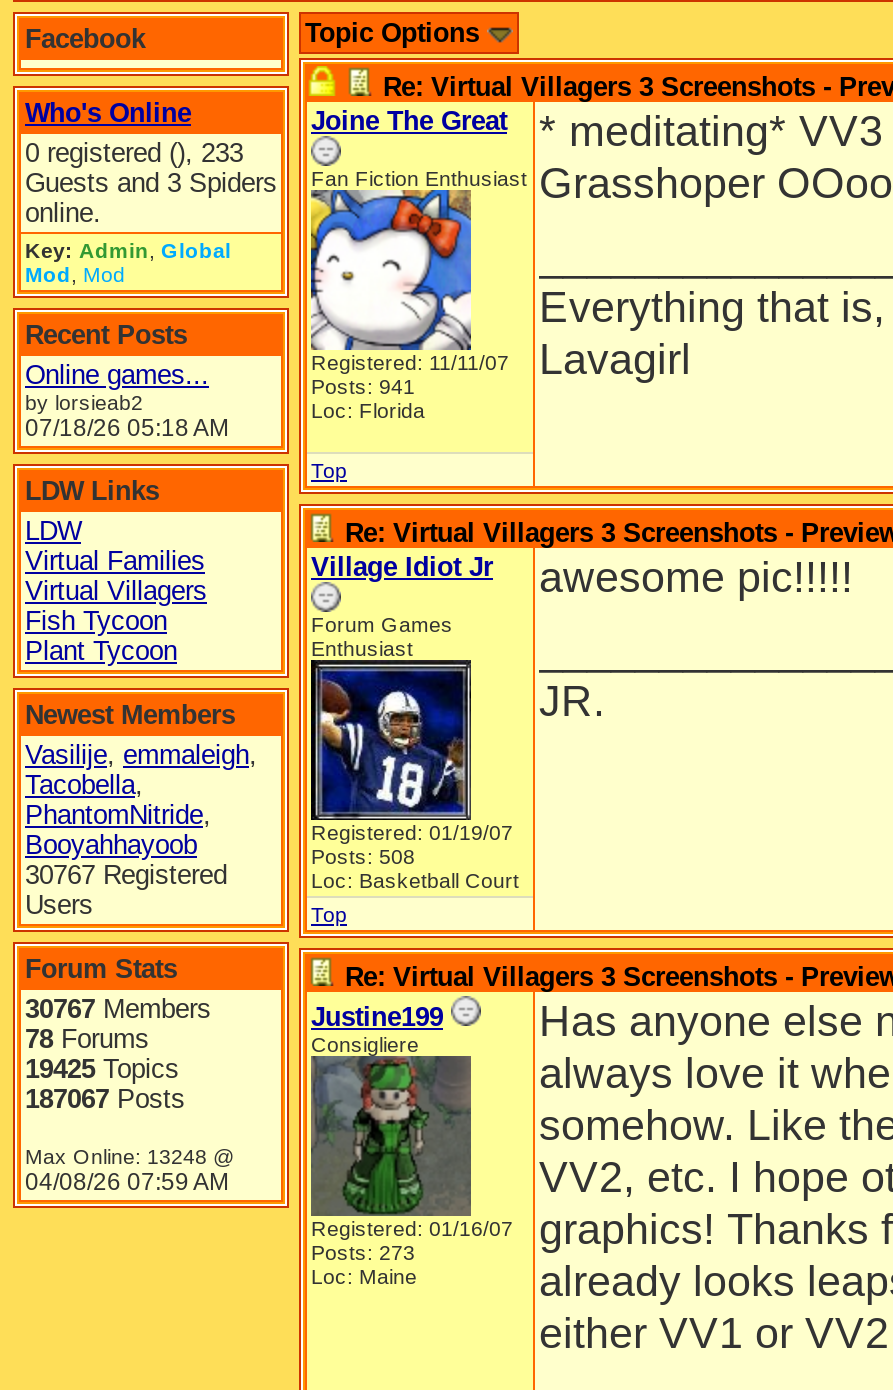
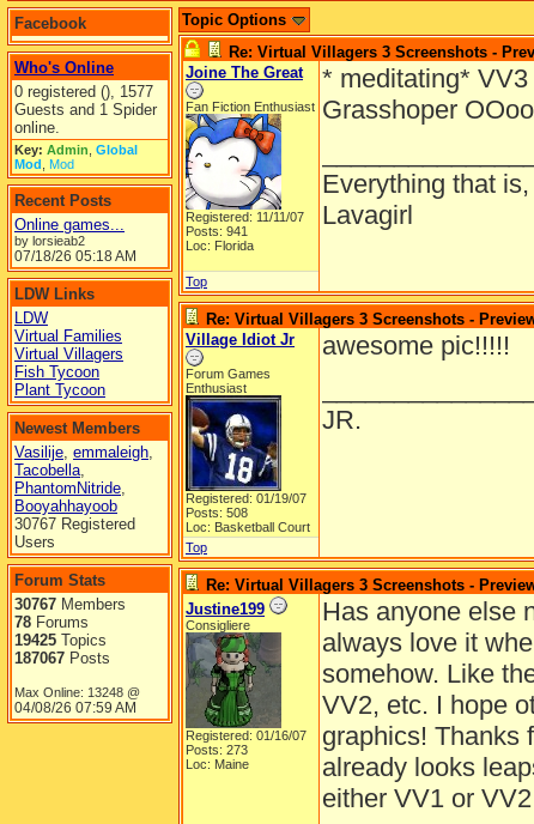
- 0 registered (), 233
+ 0 registered (), 1577

- Guests and 3 Spiders
+ Guests and 1 Spider
